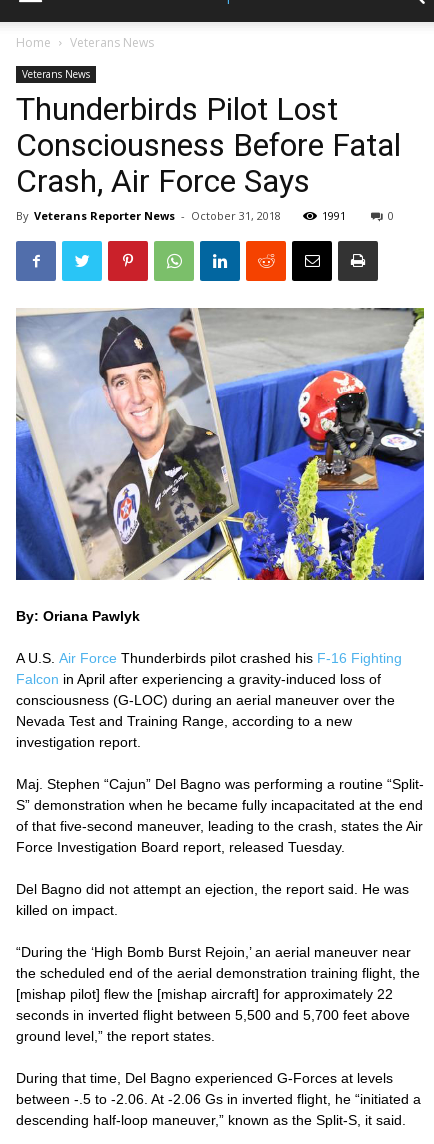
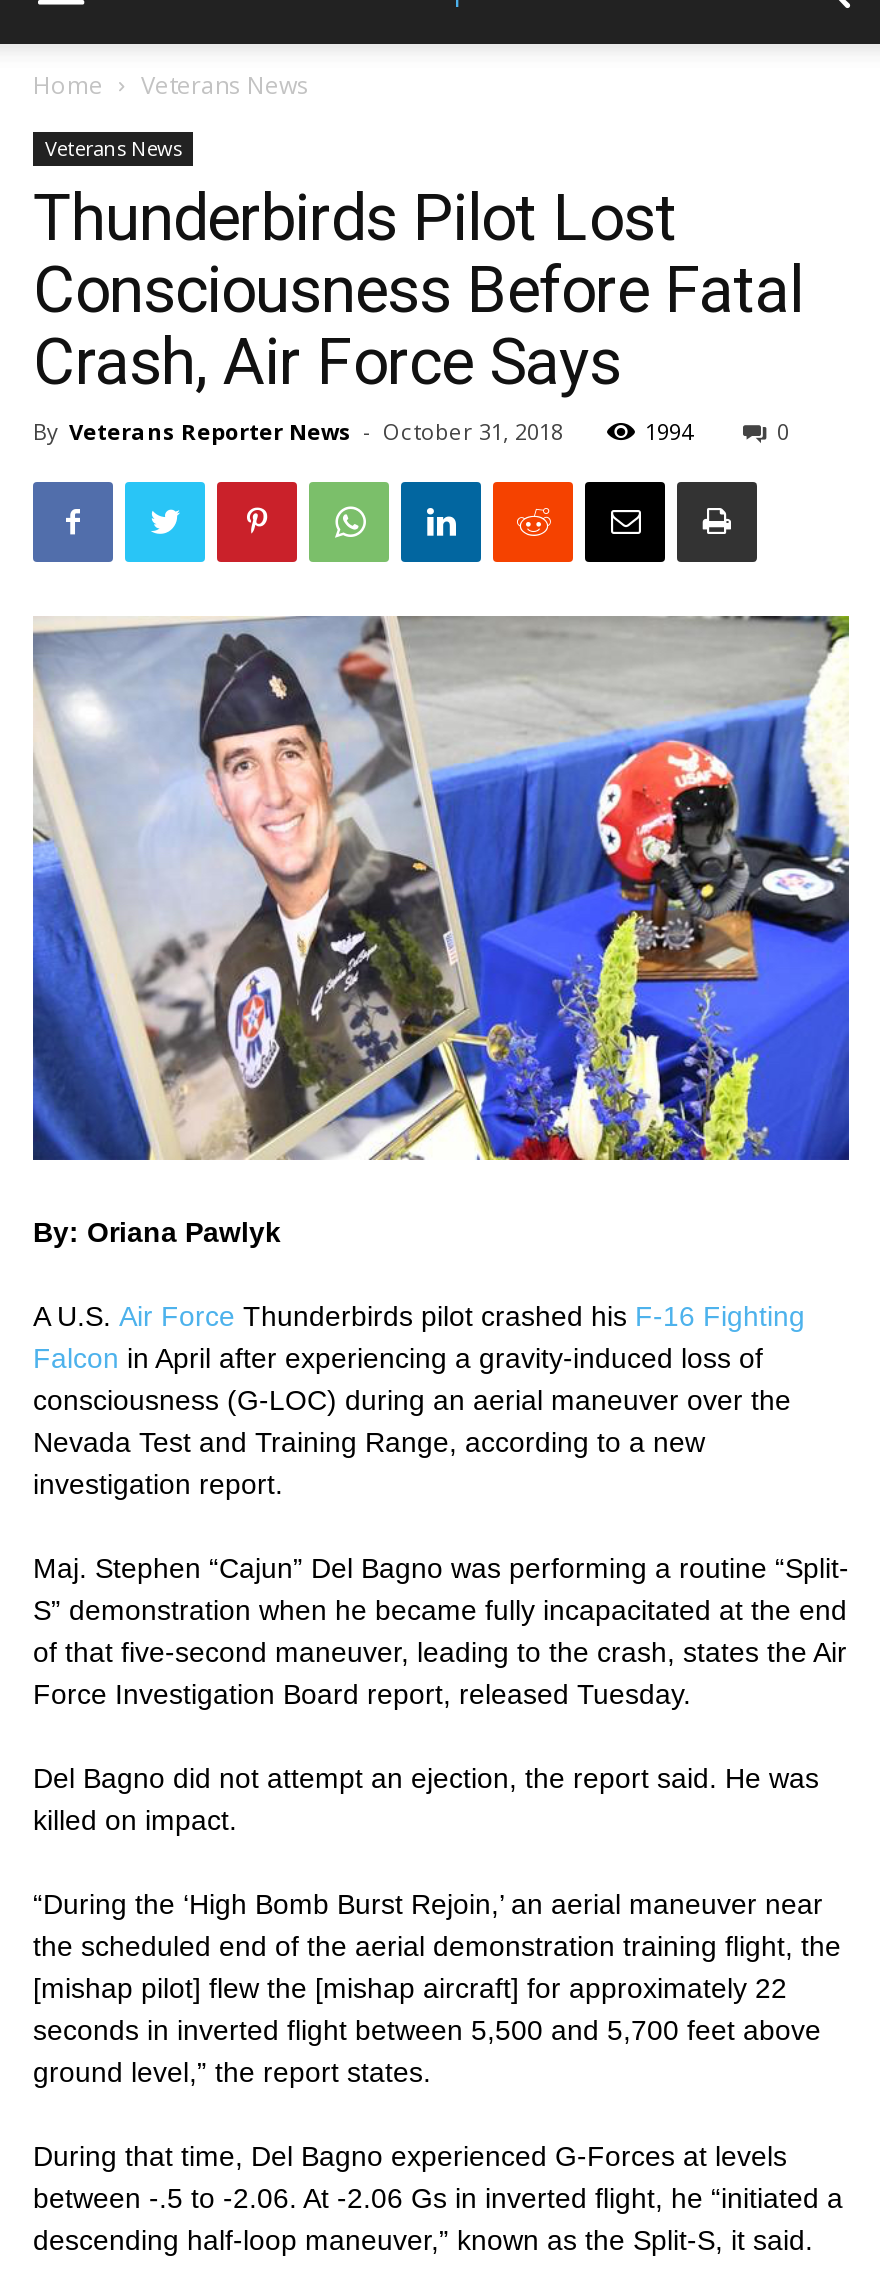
- 1991
+ 1994
